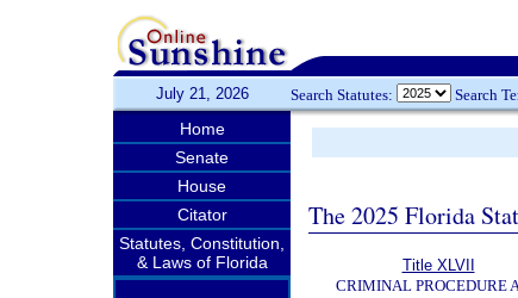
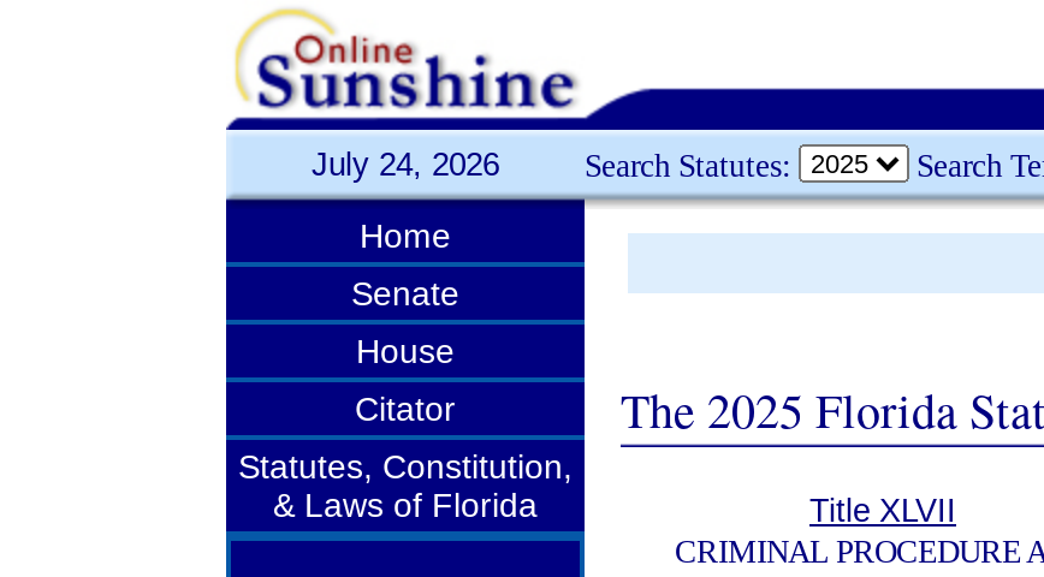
- July 21, 2026
+ July 24, 2026
